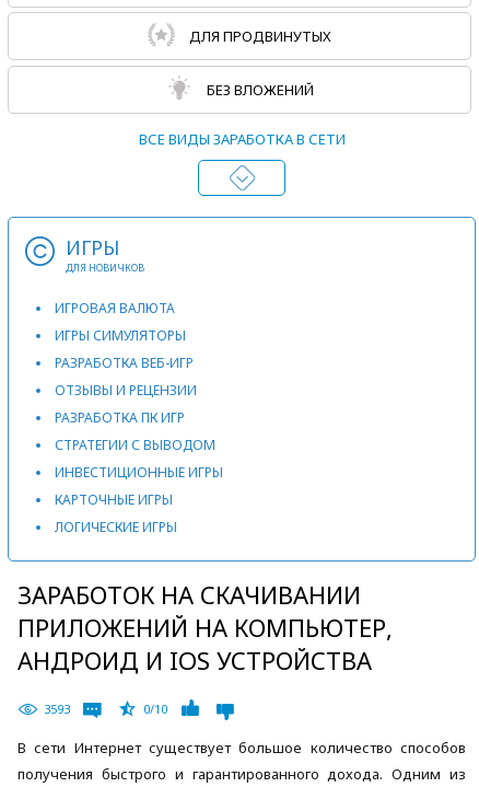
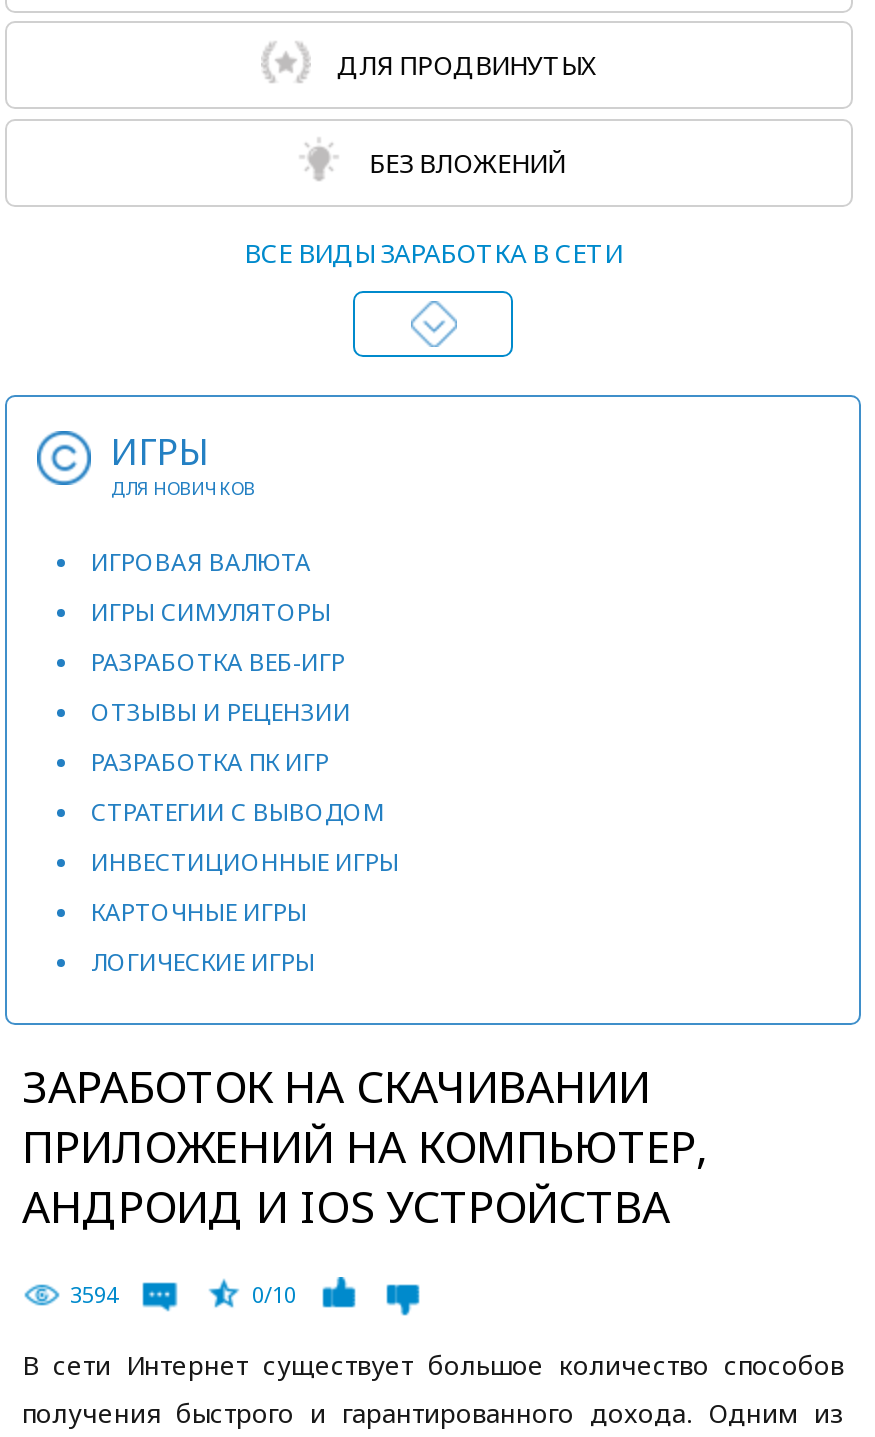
- 3593
+ 3594
